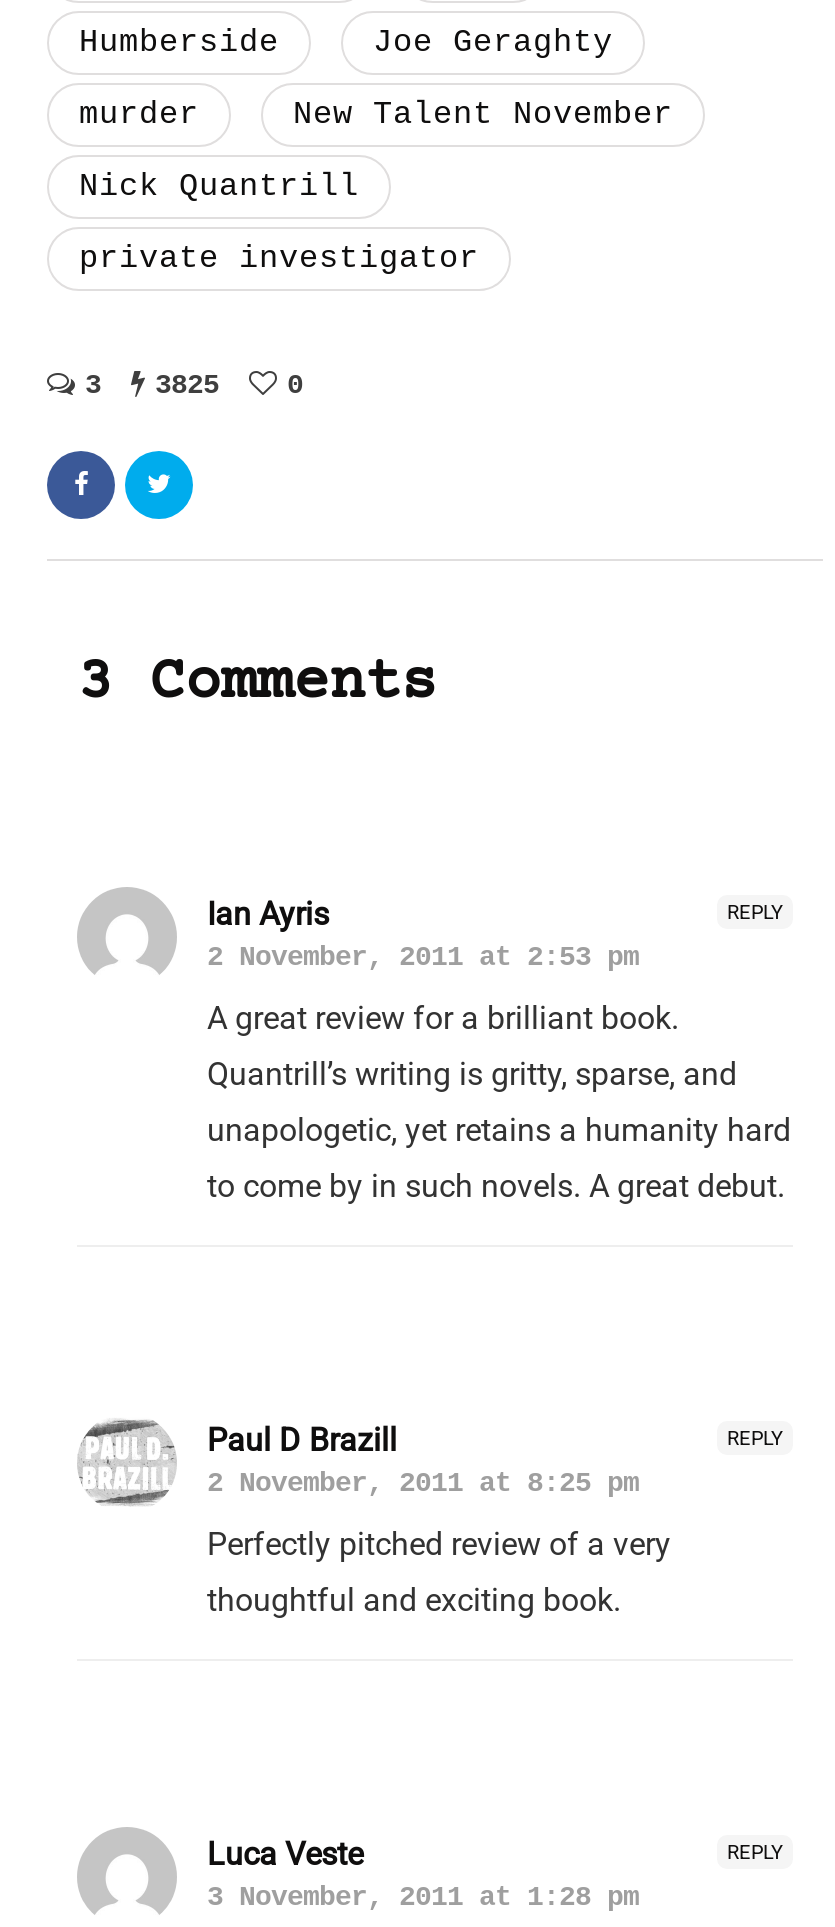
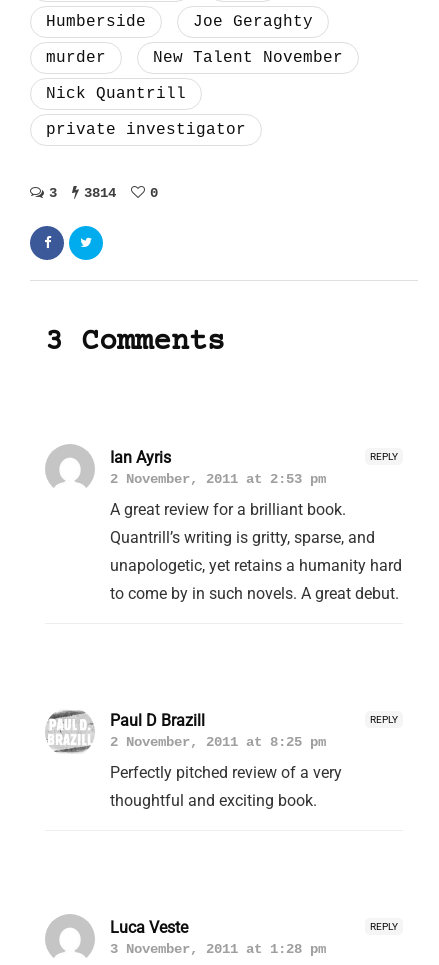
- 3 3825
+ 3 3814
